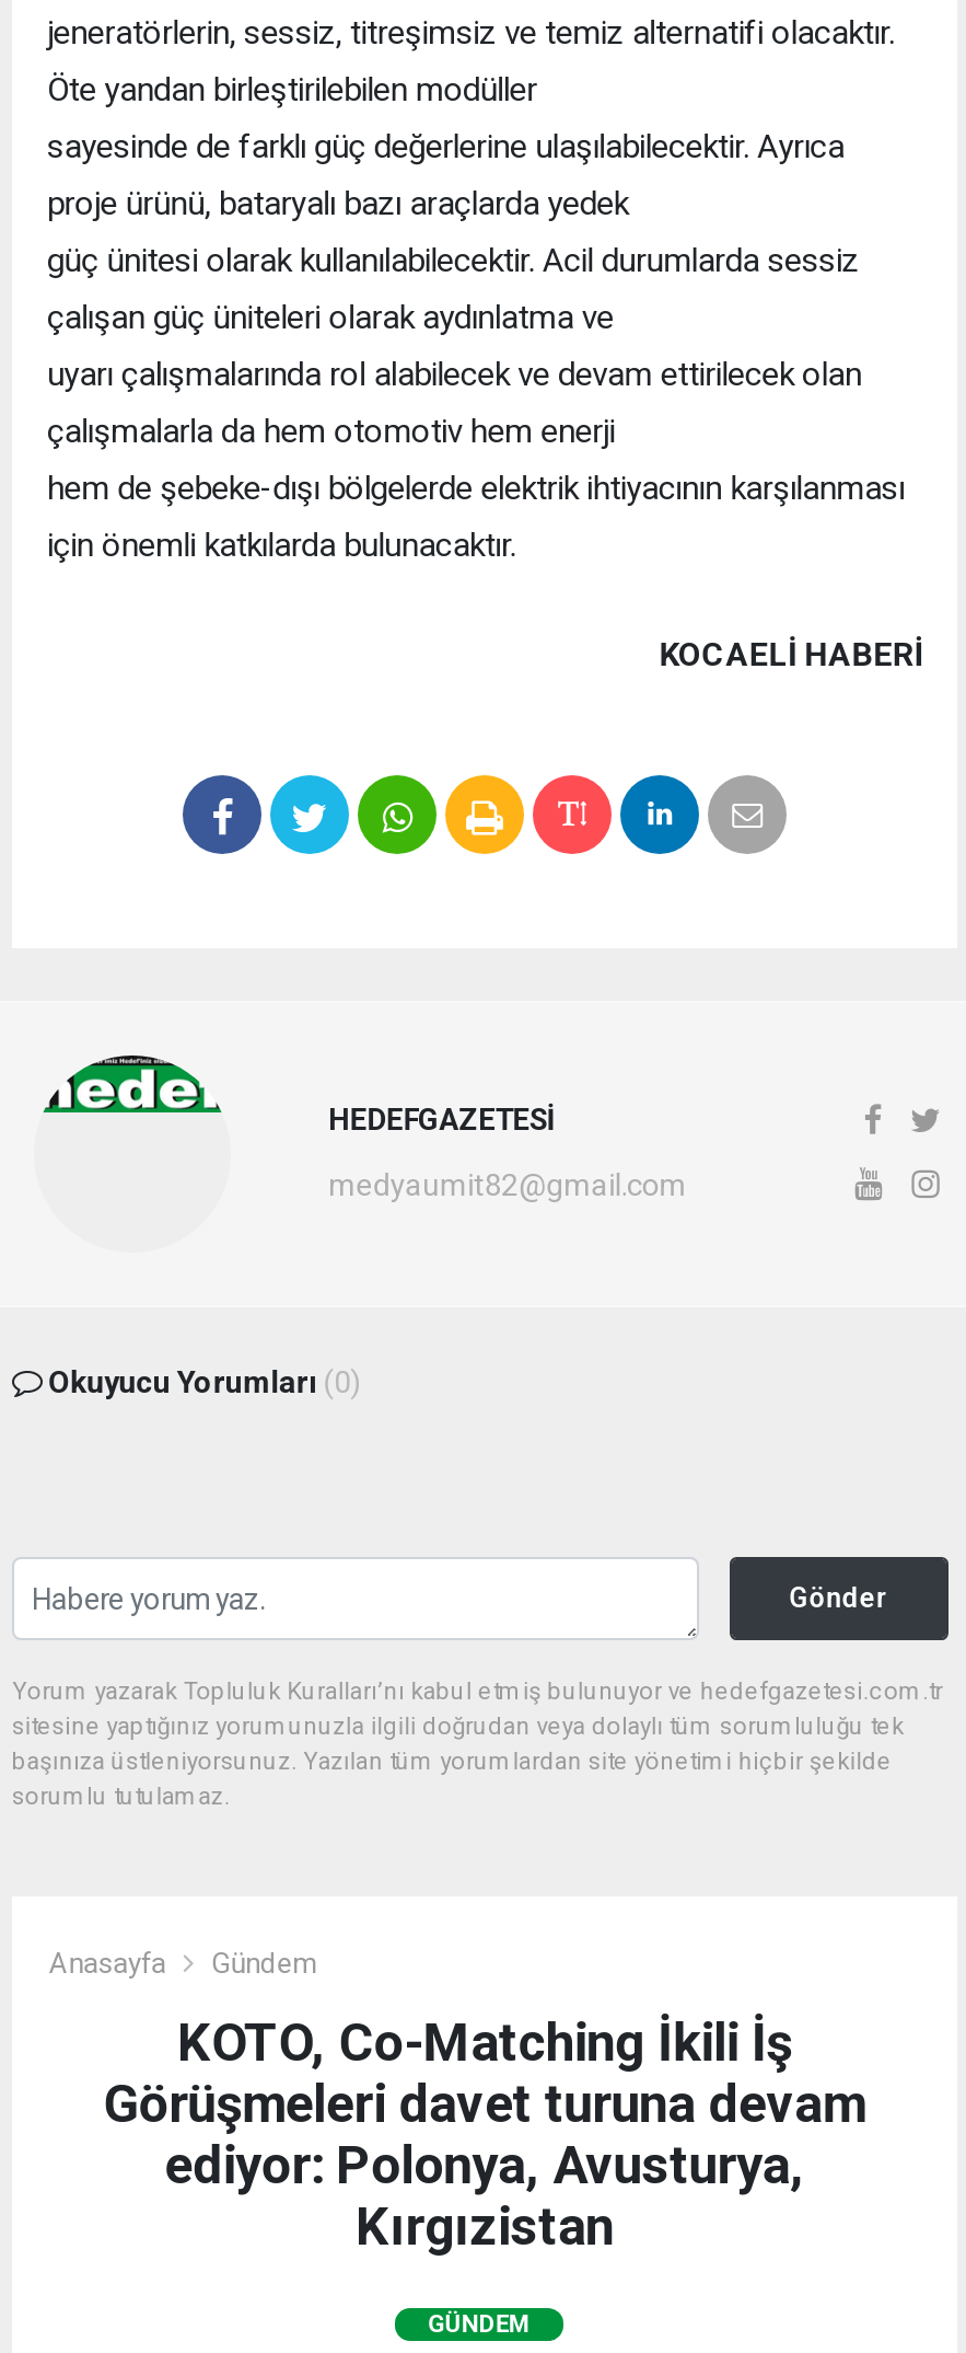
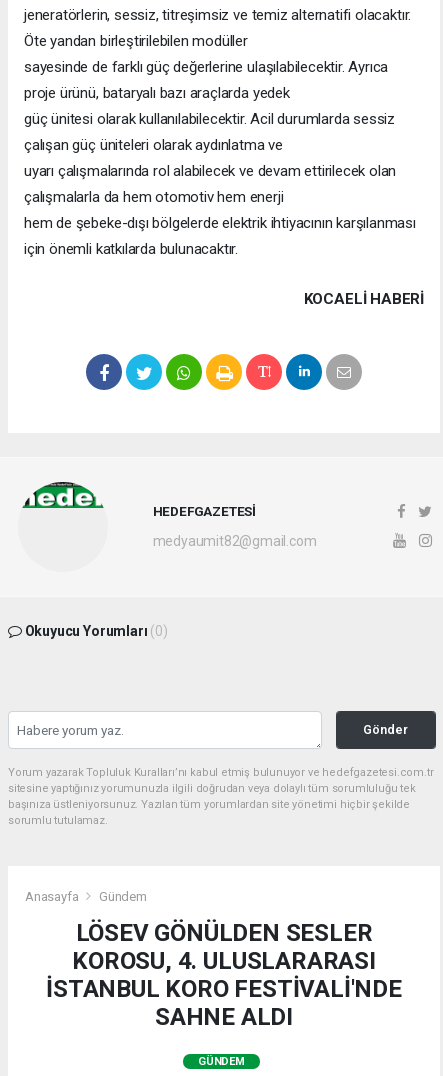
- KOTO, Co-Matching İkili İş
- Görüşmeleri davet turuna devam
- ediyor: Polonya, Avusturya,
- Kırgızistan
+ LÖSEV GÖNÜLDEN SESLER
+ KOROSU, 4. ULUSLARARASI
+ İSTANBUL KORO FESTİVALİ'NDE
+ SAHNE ALDI
